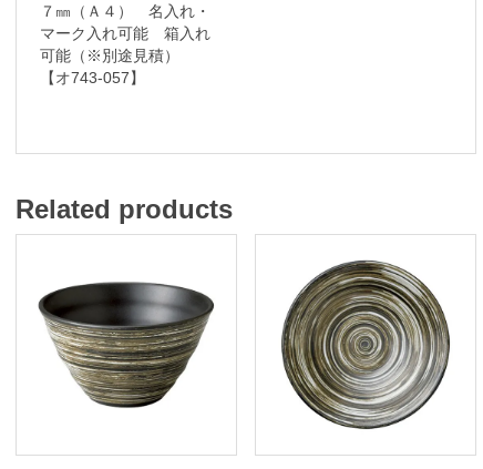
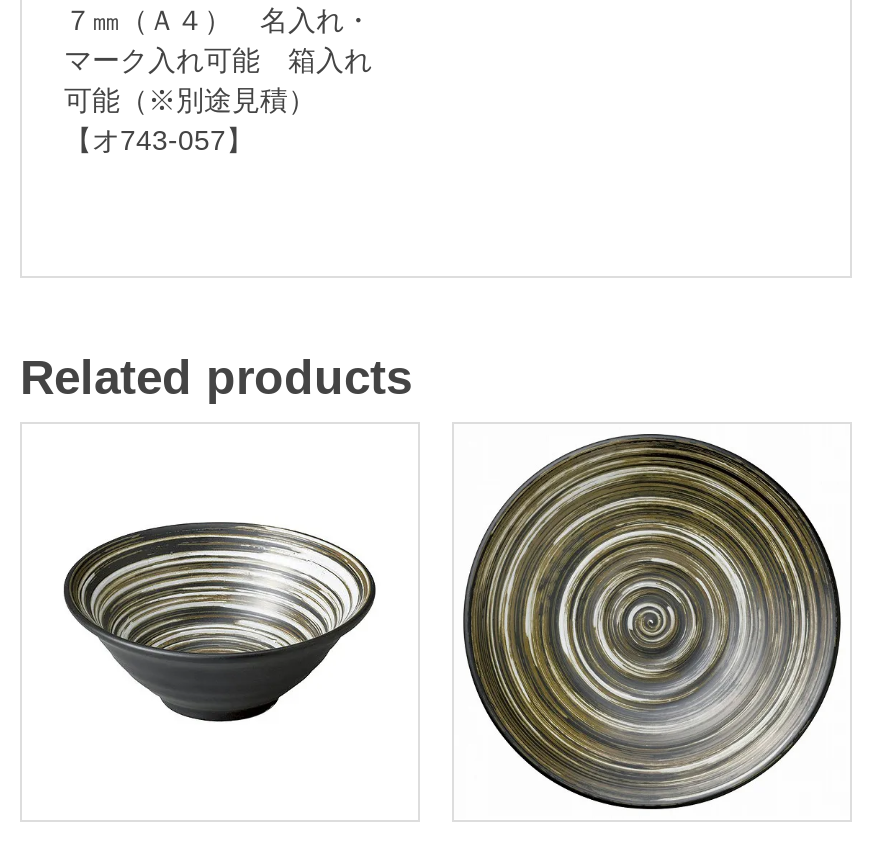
- [image]
+ [image]

- [image]
+ [image]
